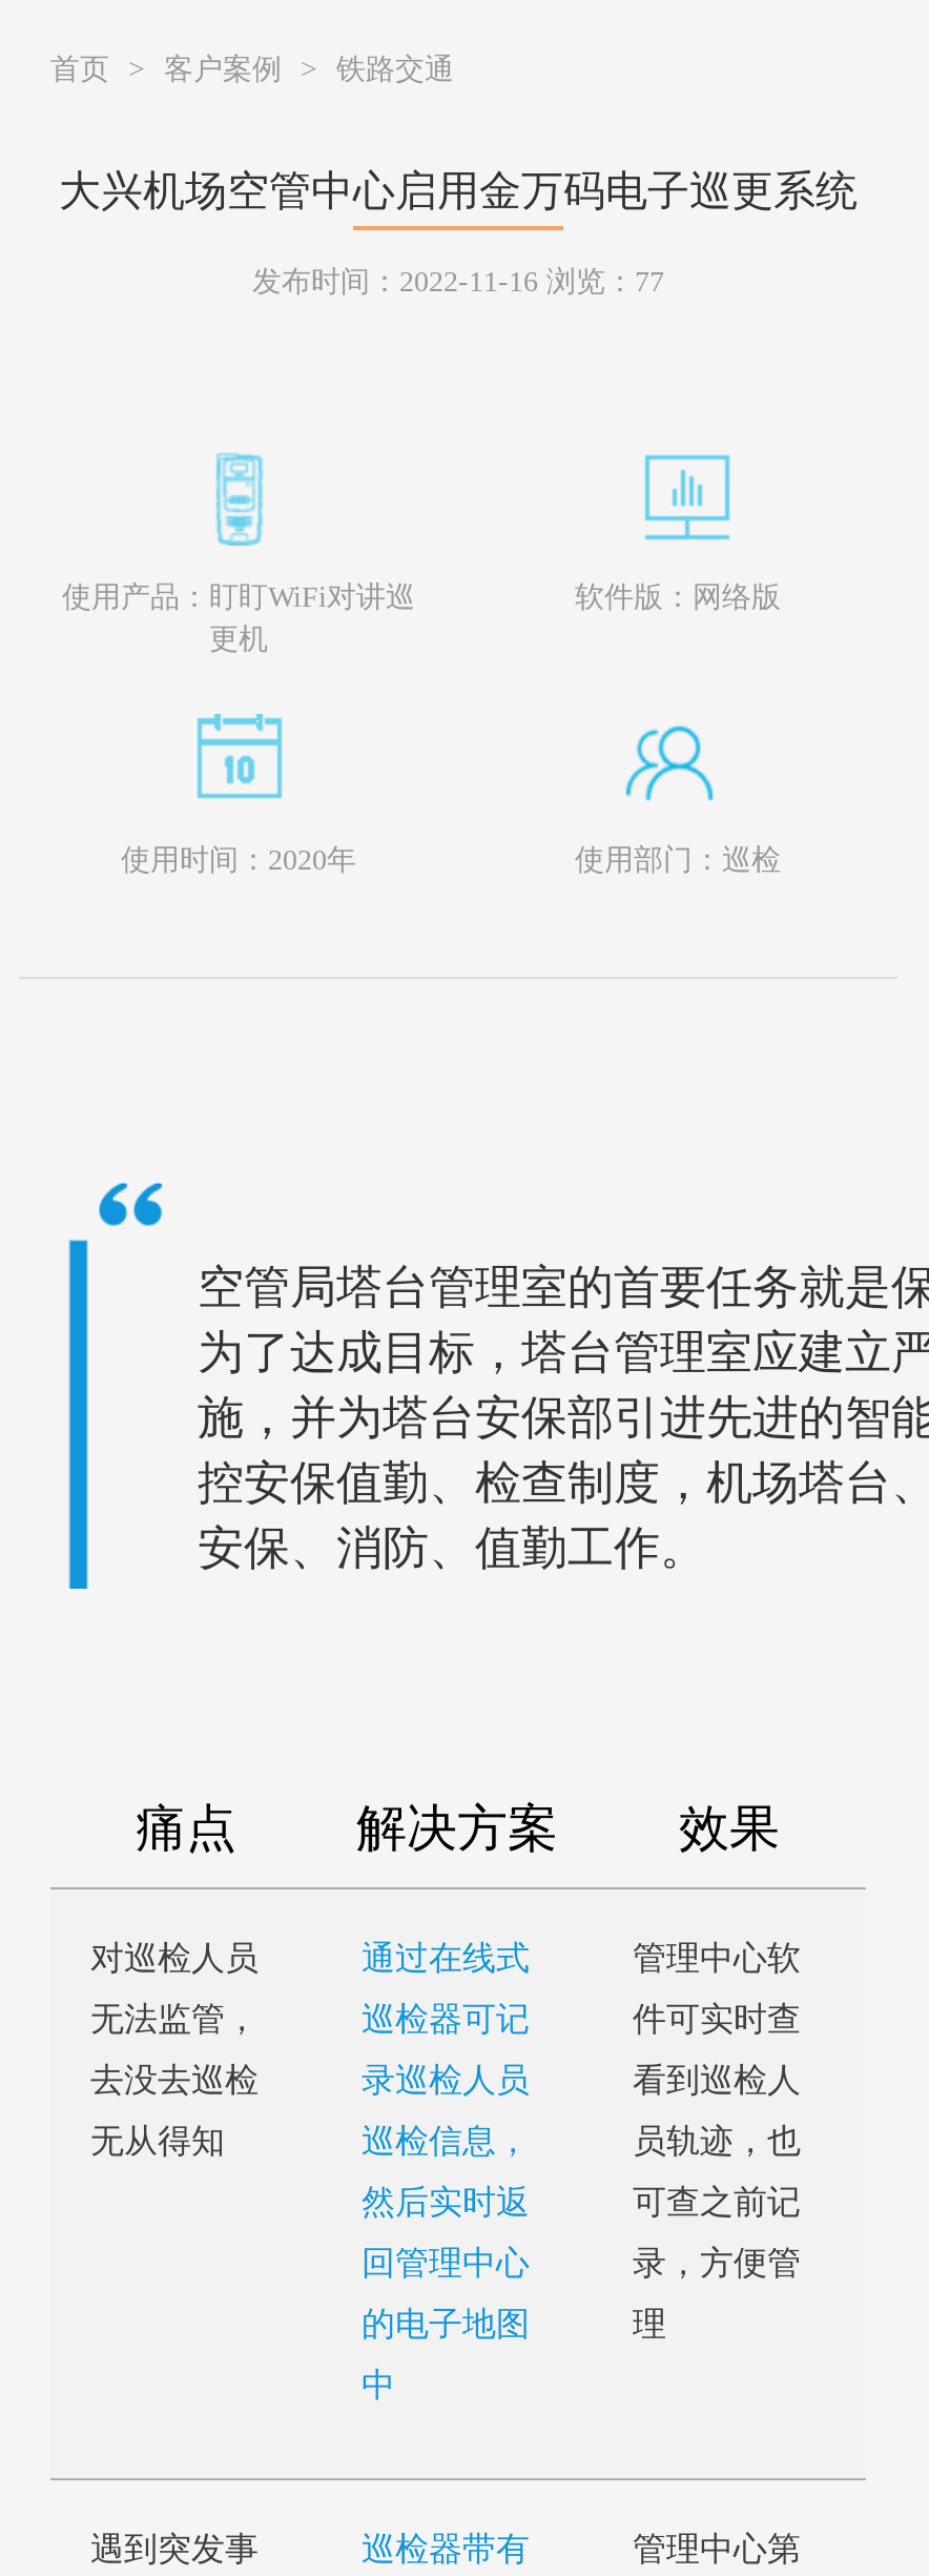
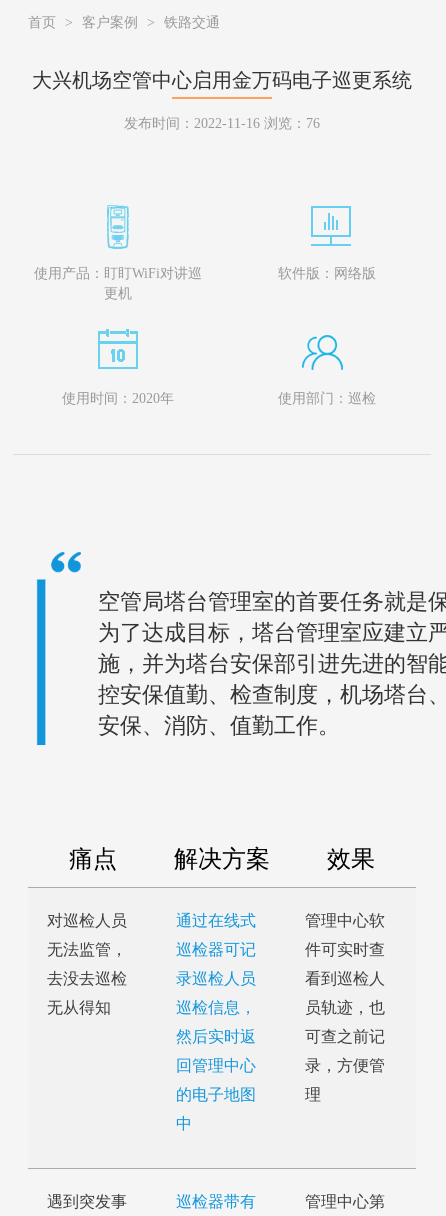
- 发布时间：2022-11-16 浏览：77
+ 发布时间：2022-11-16 浏览：76
